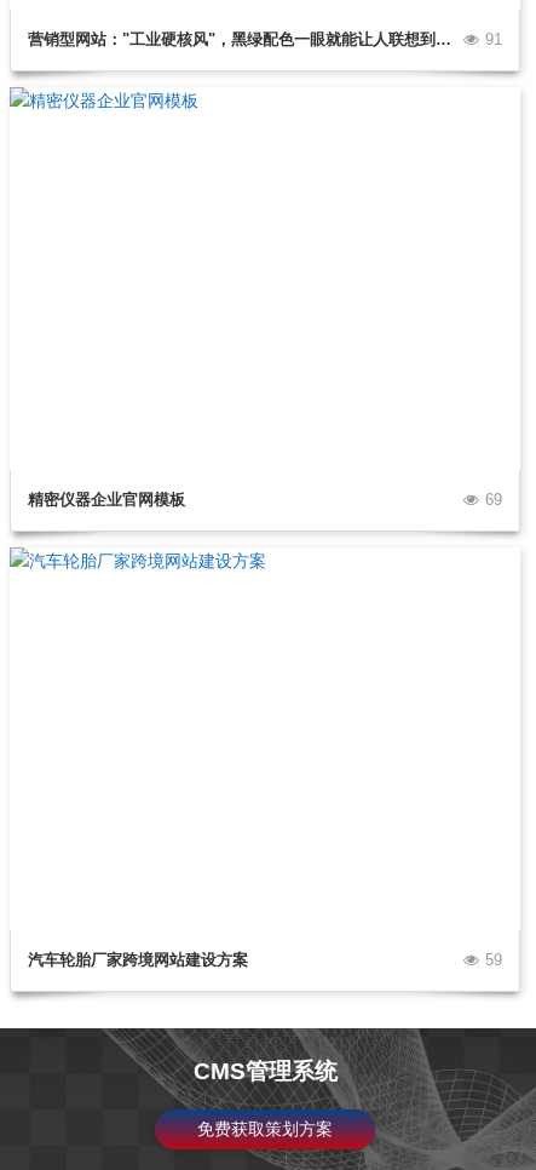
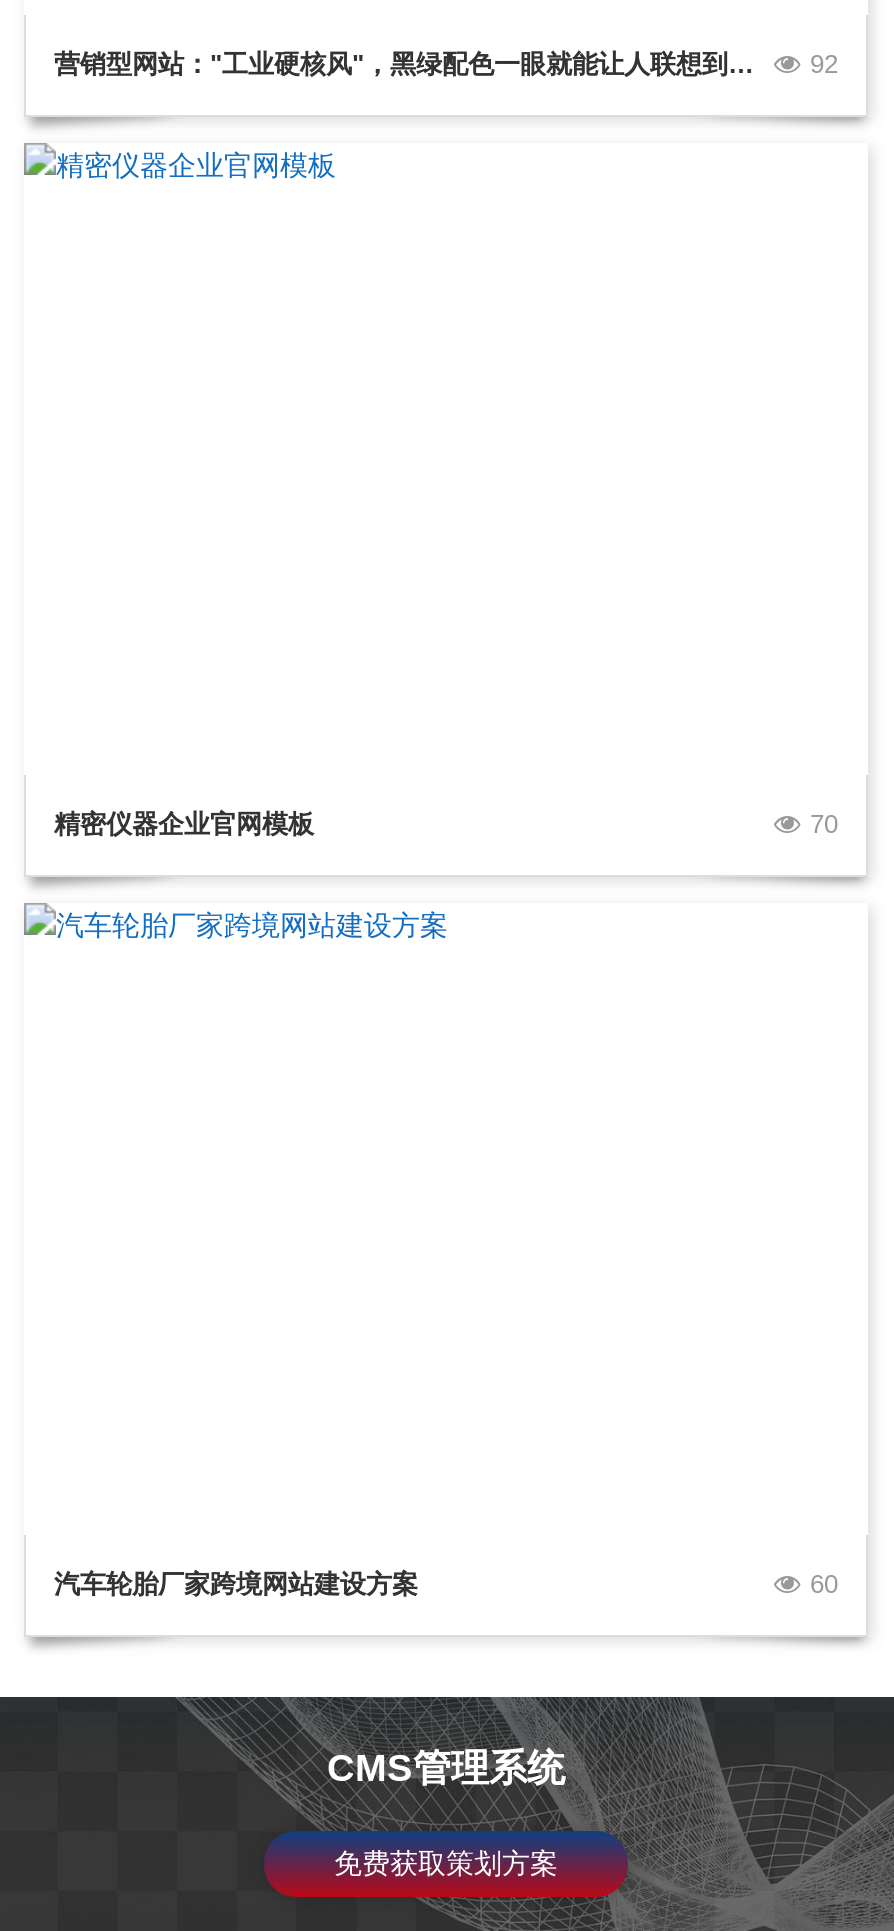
- 91
+ 92

- 69
+ 70

- 59
+ 60
